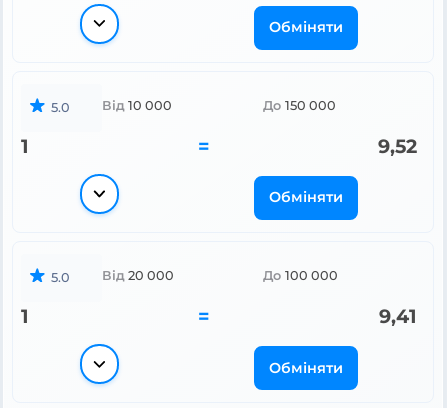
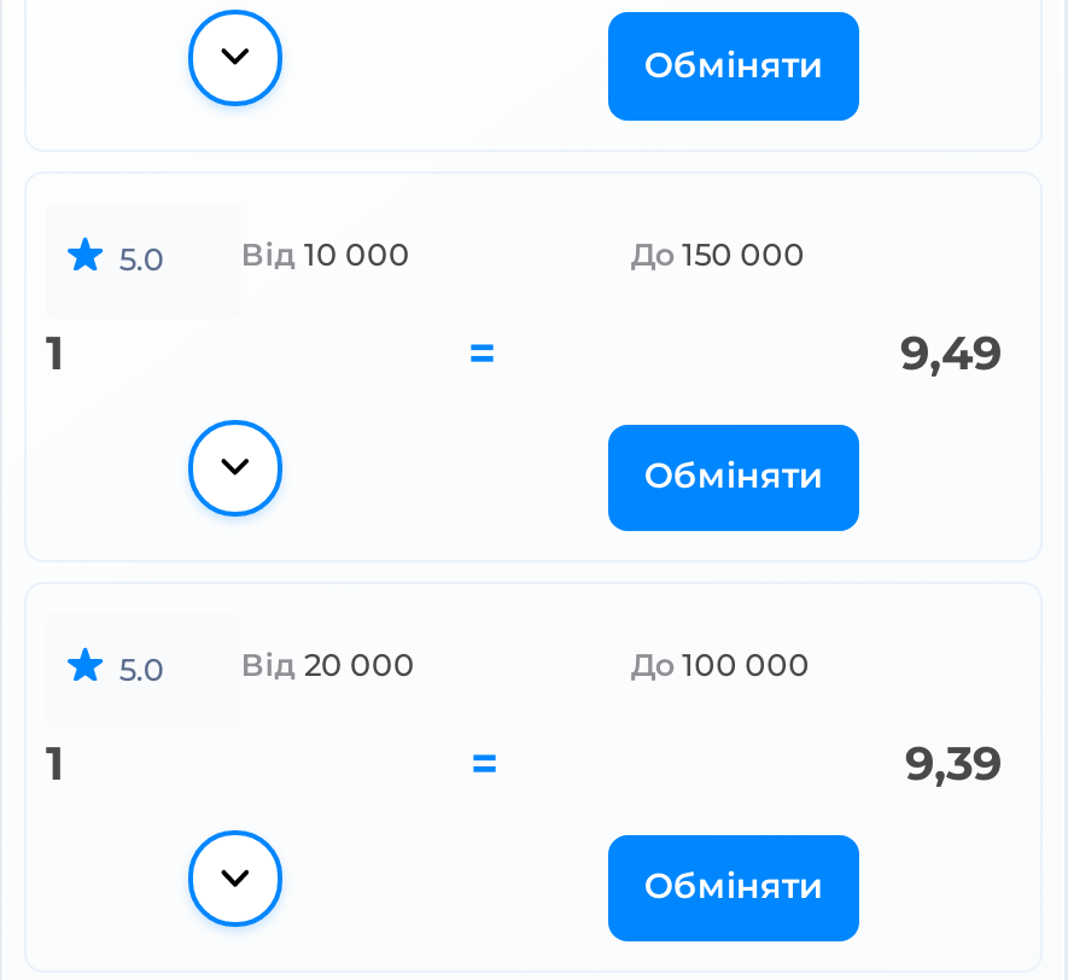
- 9,52
+ 9,49

- 9,41
+ 9,39
